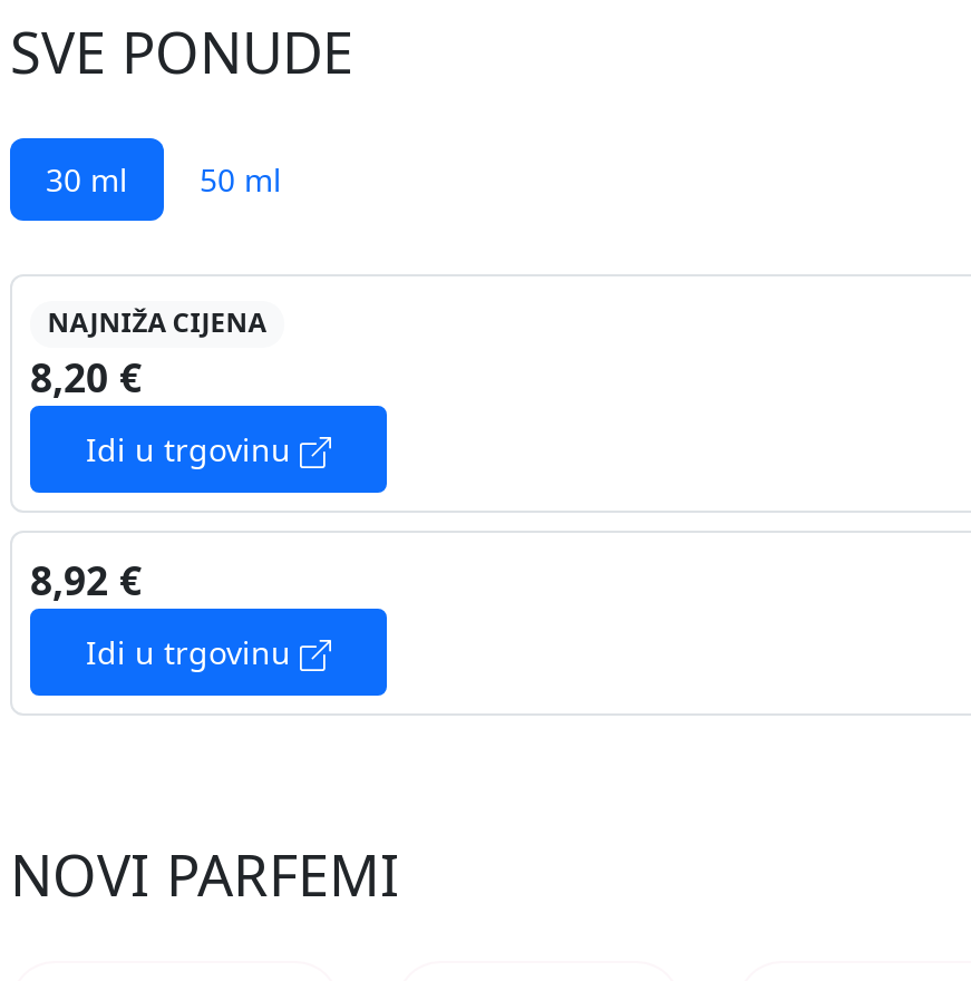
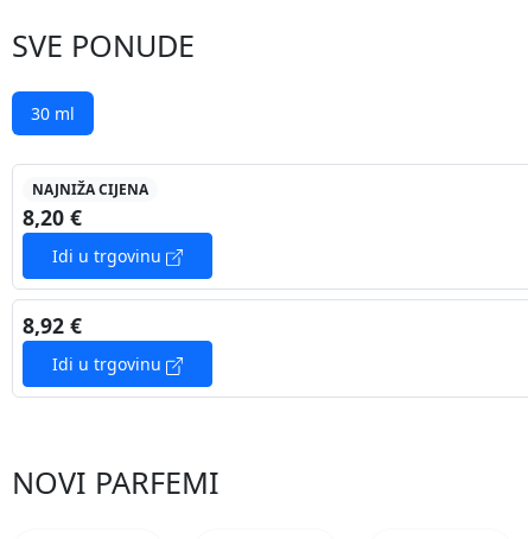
- 50 ml
